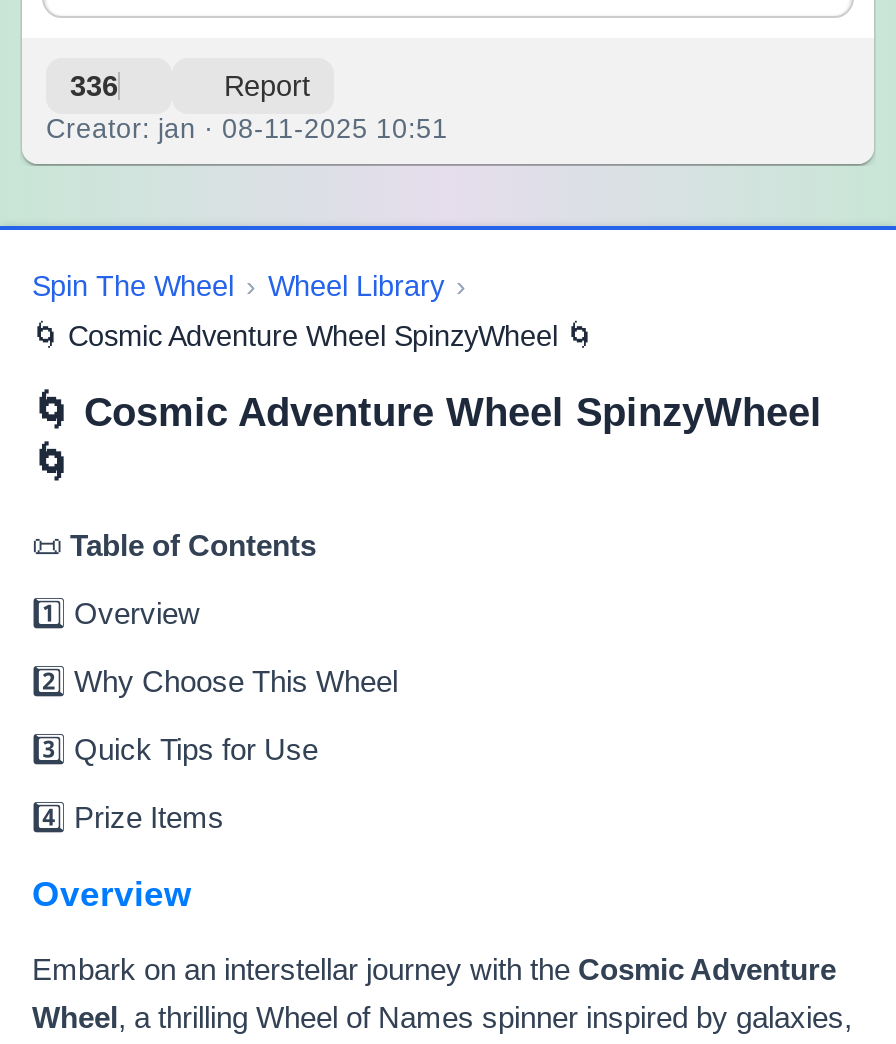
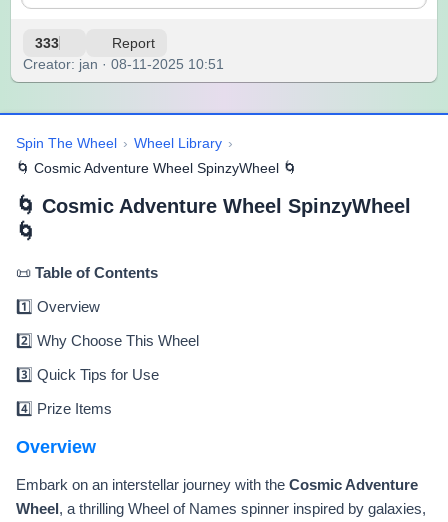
- 336
+ 333
